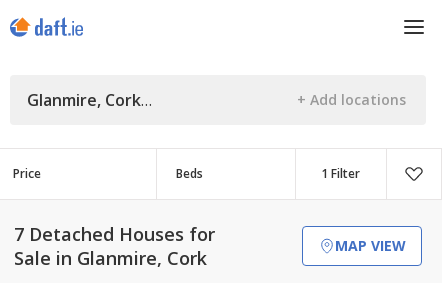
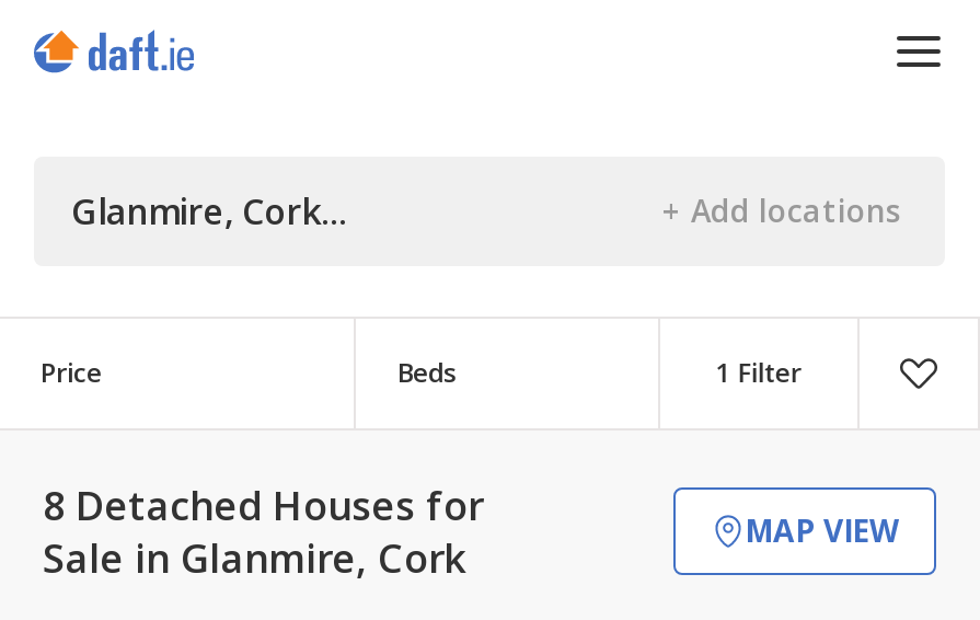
- 7 Detached Houses for
+ 8 Detached Houses for
